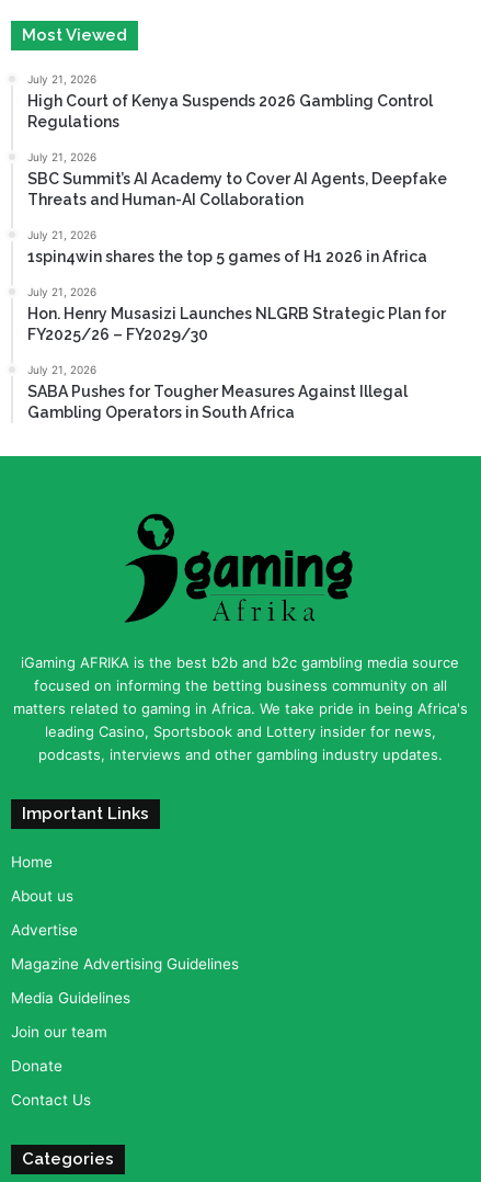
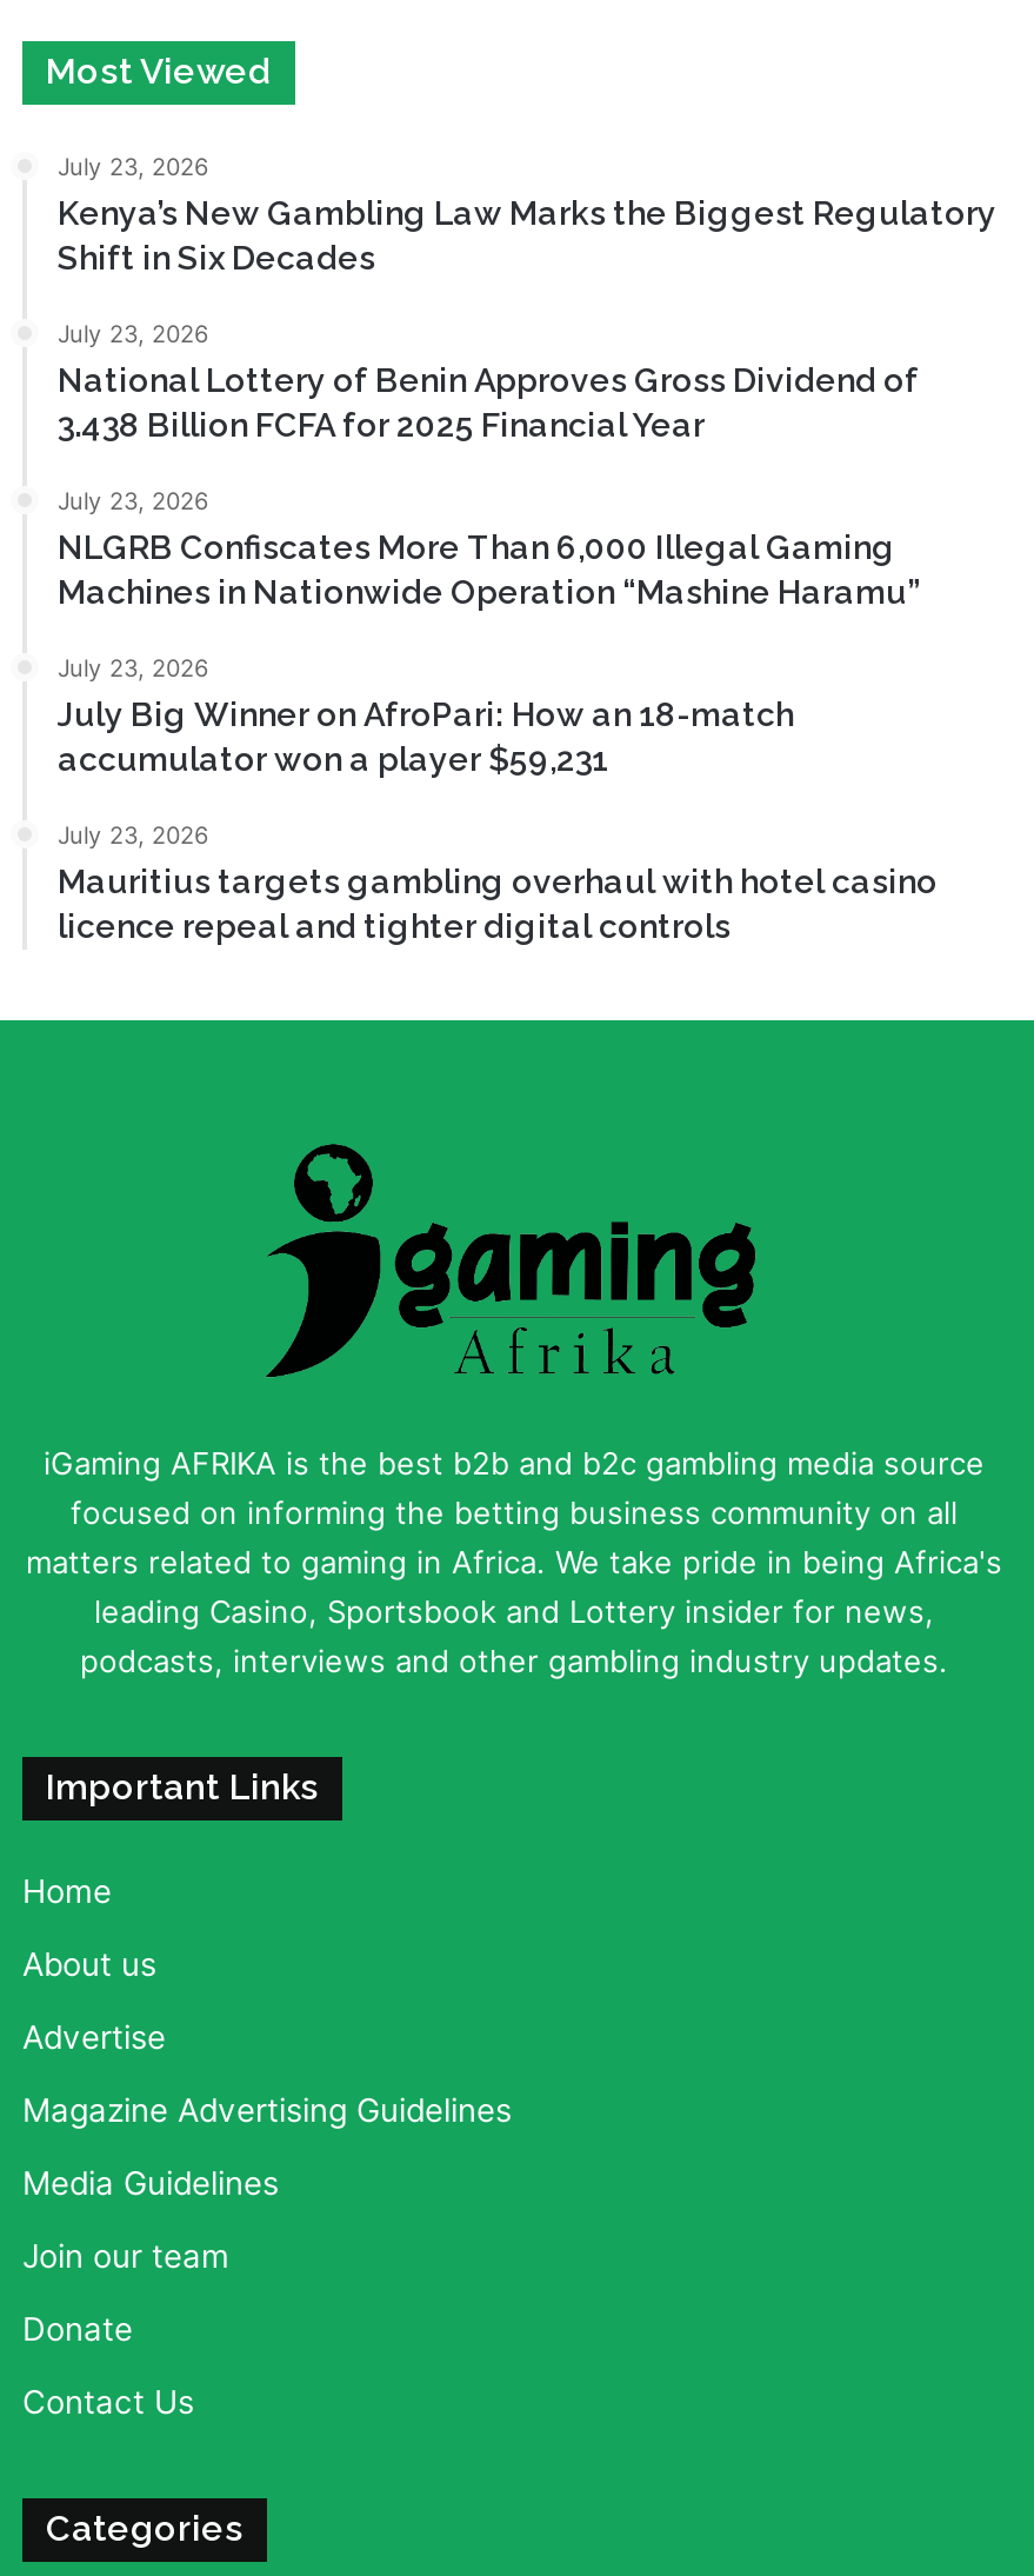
- July 21, 2026
- High Court of Kenya Suspends 2026 Gambling Control
- Regulations
+ July 23, 2026
+ Kenya’s New Gambling Law Marks the Biggest Regulatory
+ Shift in Six Decades

- July 21, 2026
- SBC Summit’s AI Academy to Cover AI Agents, Deepfake
- Threats and Human-AI Collaboration
+ July 23, 2026
+ National Lottery of Benin Approves Gross Dividend of
+ 3.438 Billion FCFA for 2025 Financial Year

- July 21, 2026
- 1spin4win shares the top 5 games of H1 2026 in Africa
+ July 23, 2026
+ NLGRB Confiscates More Than 6,000 Illegal Gaming
+ Machines in Nationwide Operation “Mashine Haramu”

- July 21, 2026
- Hon. Henry Musasizi Launches NLGRB Strategic Plan for
- FY2025/26 – FY2029/30
+ July 23, 2026
+ July Big Winner on AfroPari: How an 18-match
+ accumulator won a player $59,231

- July 21, 2026
- SABA Pushes for Tougher Measures Against Illegal
- Gambling Operators in South Africa
+ July 23, 2026
+ Mauritius targets gambling overhaul with hotel casino
+ licence repeal and tighter digital controls
